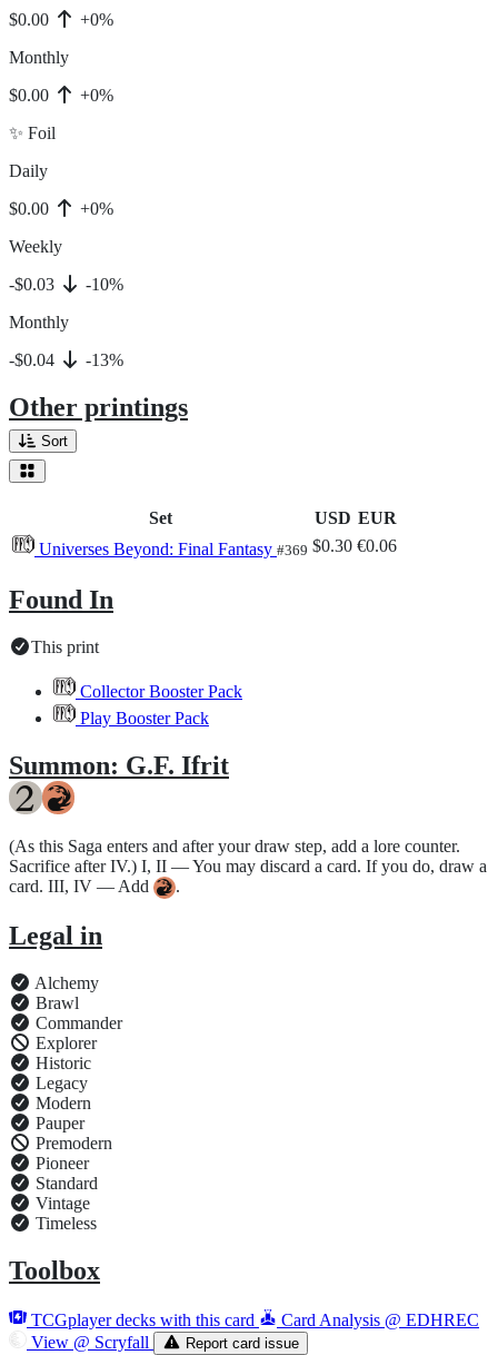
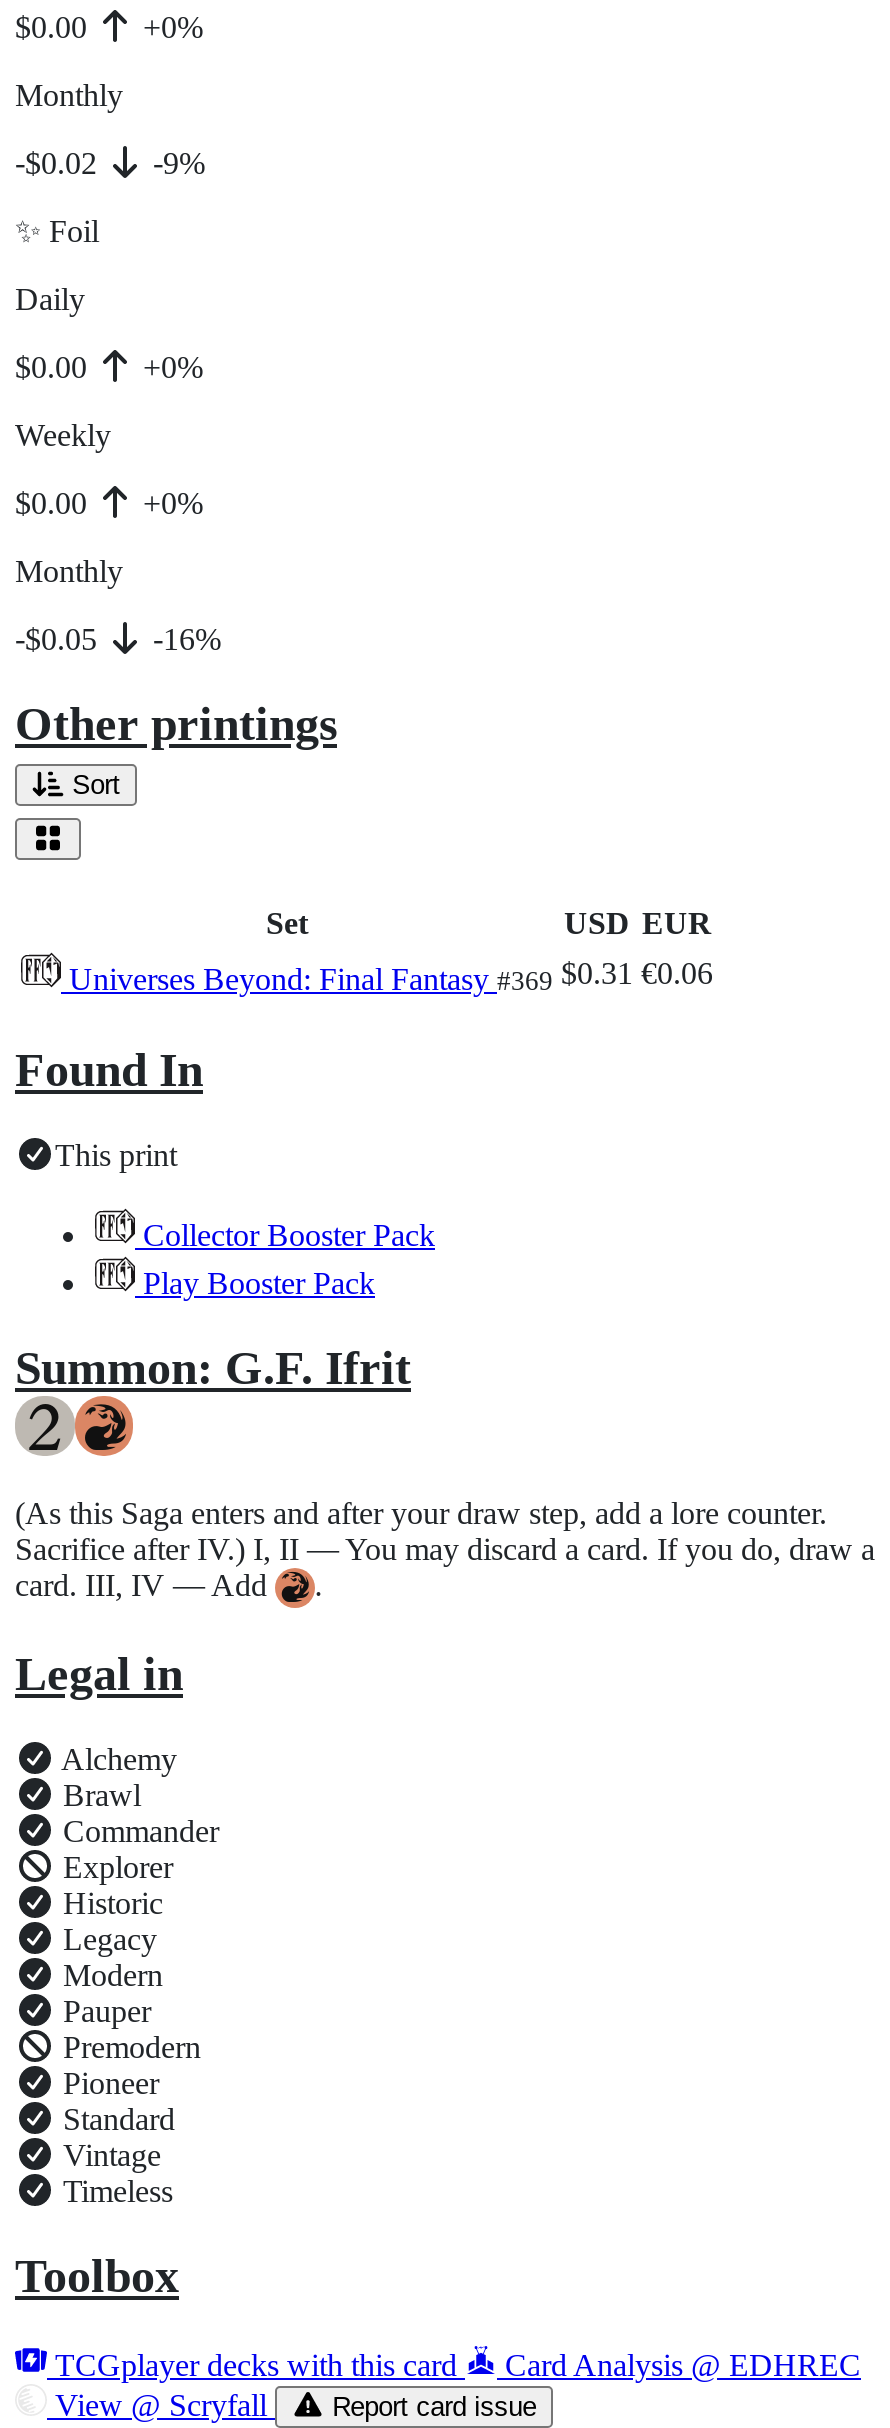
- $0.00
+ -$0.02

- +0%
+ -9%

- -$0.03
+ $0.00

- -10%
+ +0%

- -$0.04
+ -$0.05

- -13%
+ -16%

- Universes Beyond: Final Fantasy #369 $0.30 €0.06
+ Universes Beyond: Final Fantasy #369 $0.31 €0.06
